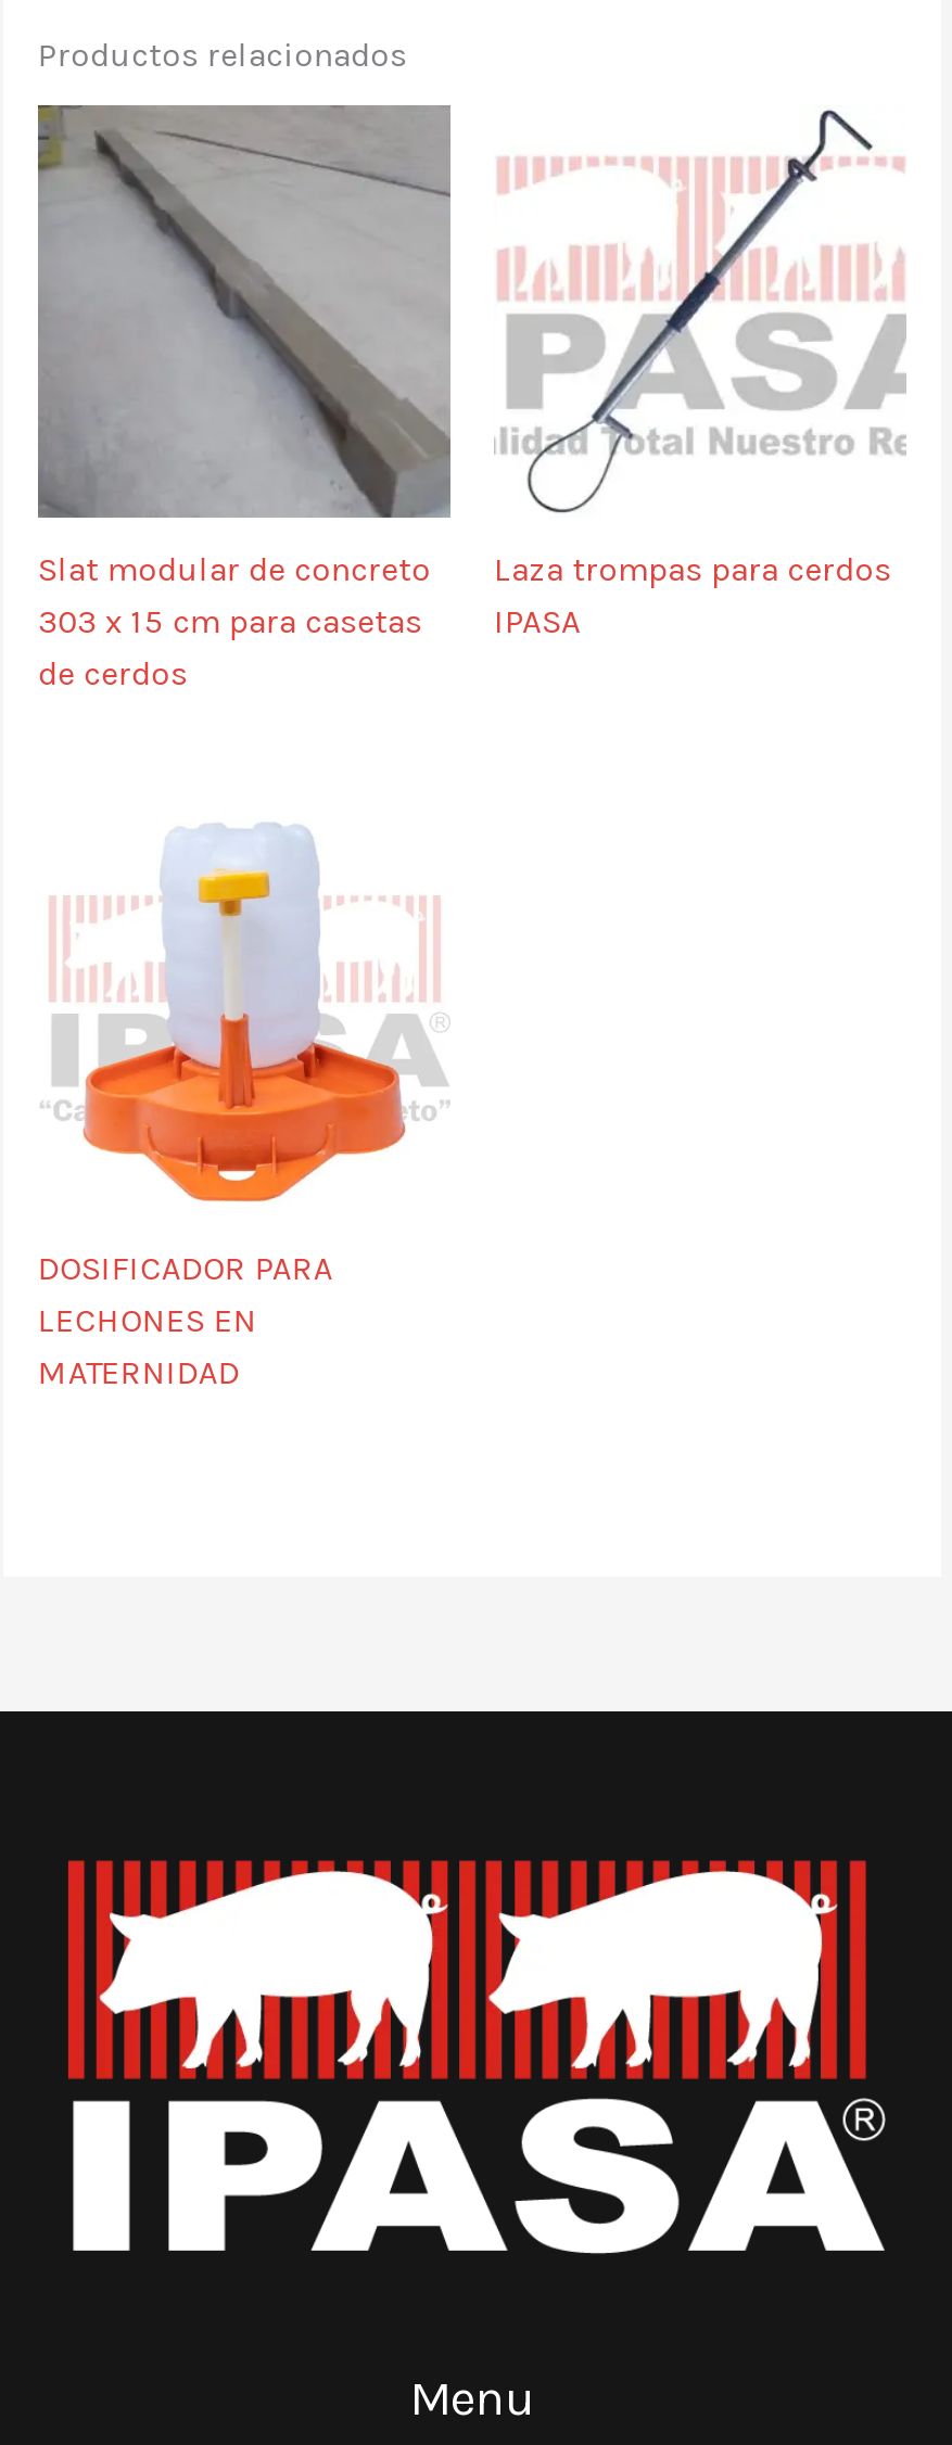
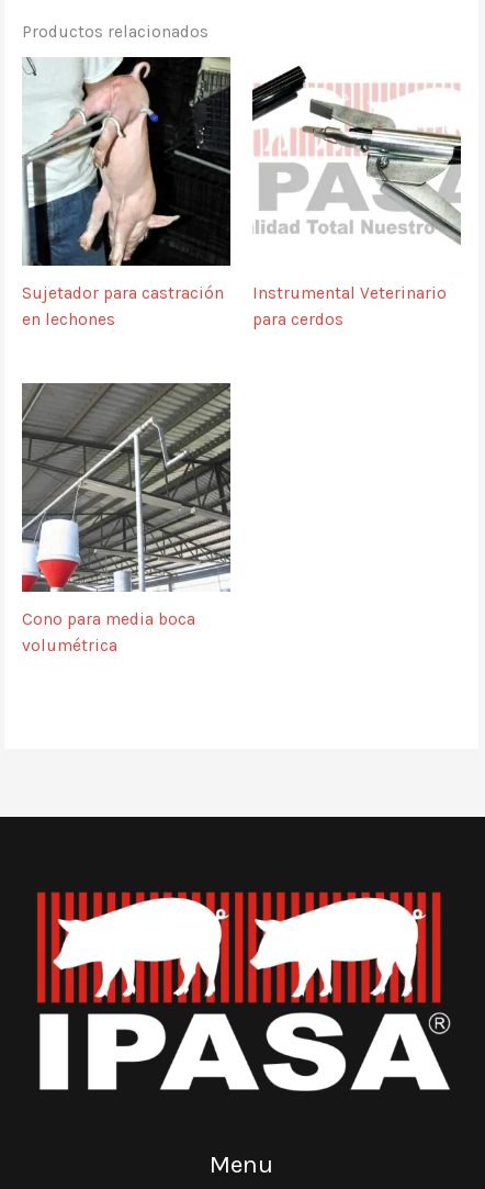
- [image]
+ [image]

- [image]
+ [image]

- Slat modular de concreto
- 303 x 15 cm para casetas
- de cerdos
+ Sujetador para castración
+ en lechones

- Laza trompas para cerdos
- IPASA
+ Instrumental Veterinario
+ para cerdos

- [image]
- DOSIFICADOR PARA
- LECHONES EN
- MATERNIDAD
+ [image]
+ Cono para media boca
+ volumétrica
